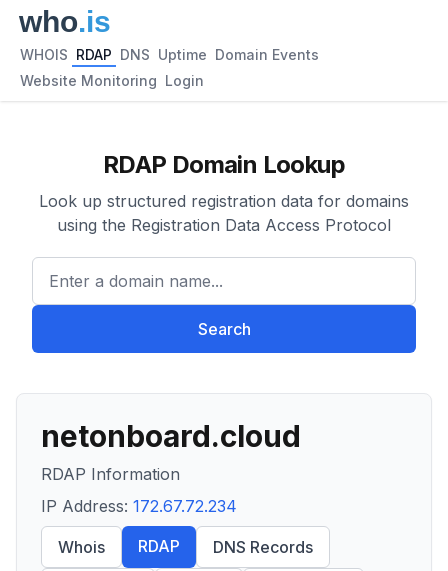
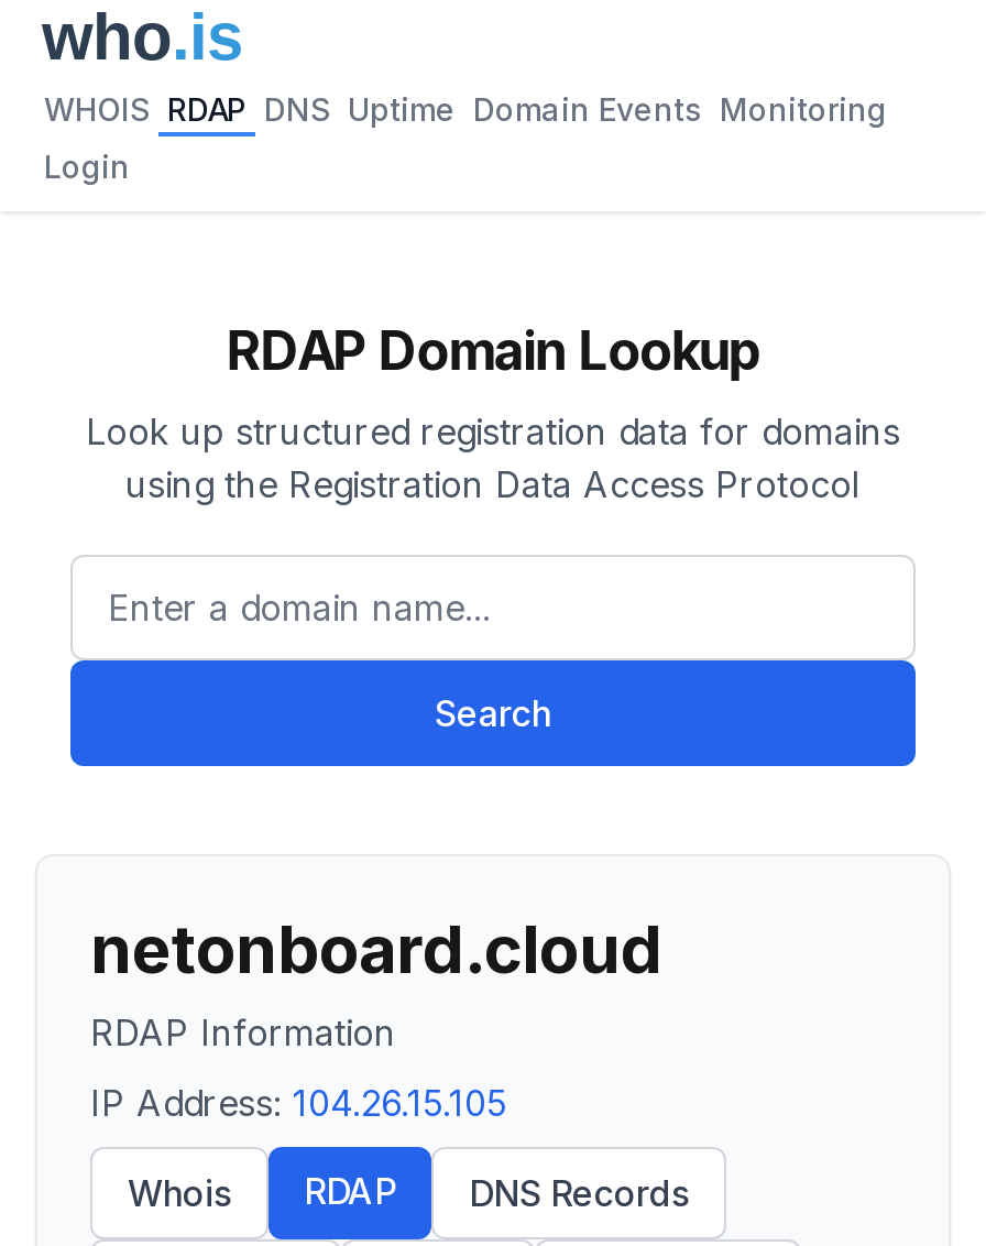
- WHOIS RDAP DNS Uptime Domain Events
+ WHOIS RDAP DNS Uptime Domain Events Monitoring

- Website Monitoring Login
+ Login

- IP Address: 172.67.72.234
+ IP Address: 104.26.15.105
